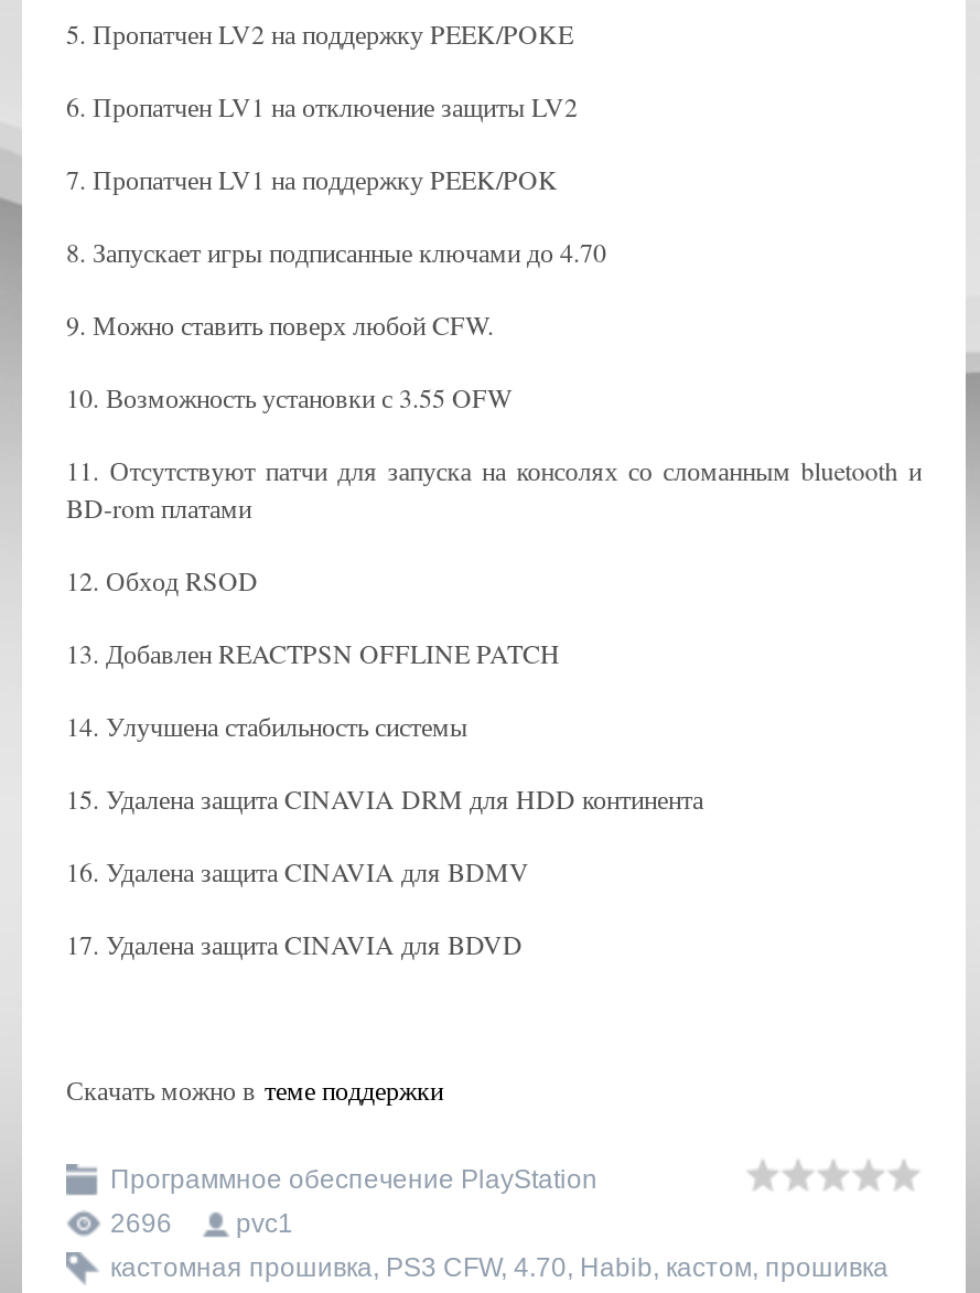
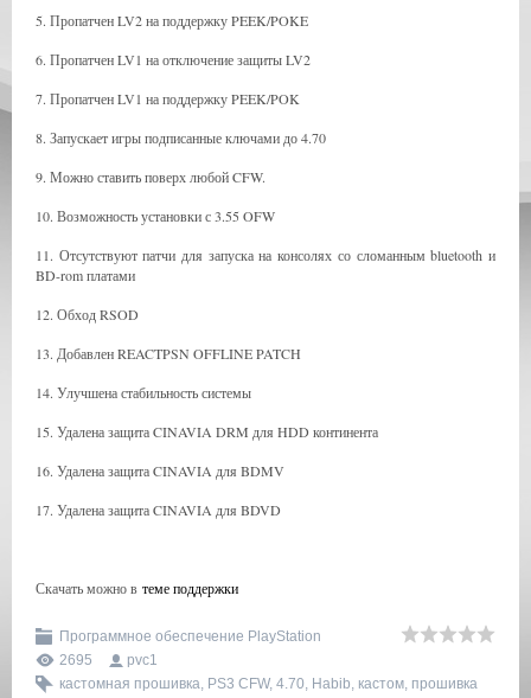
- 2696
+ 2695
